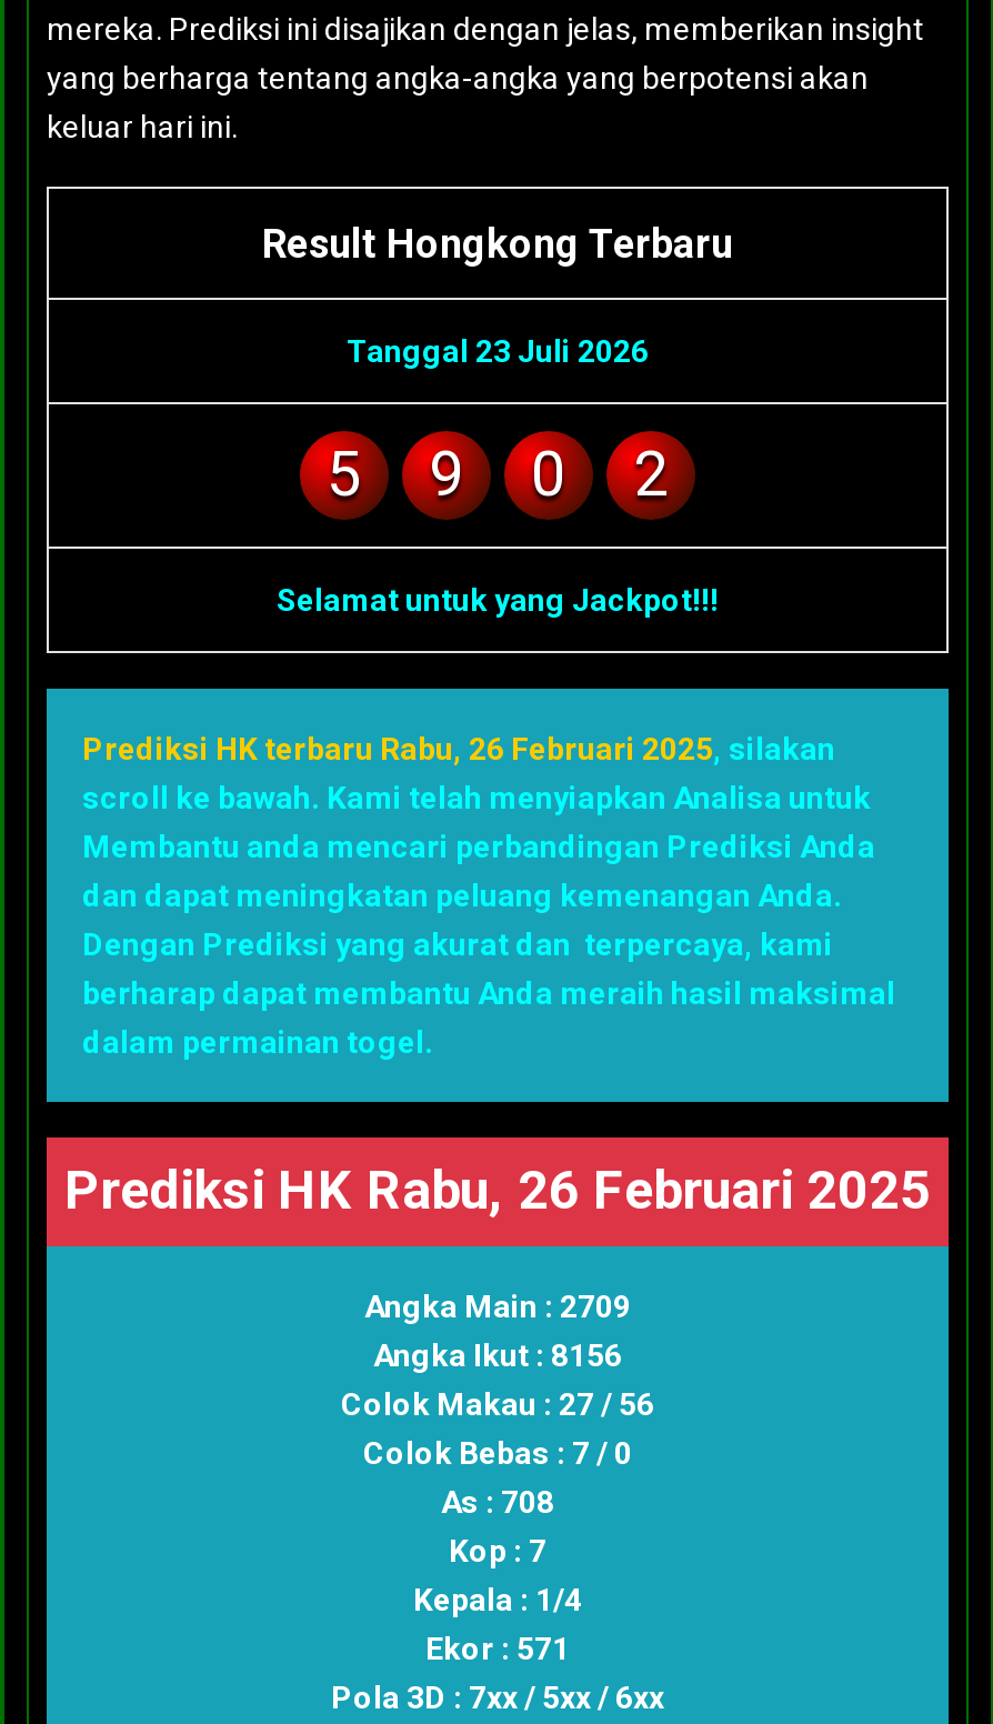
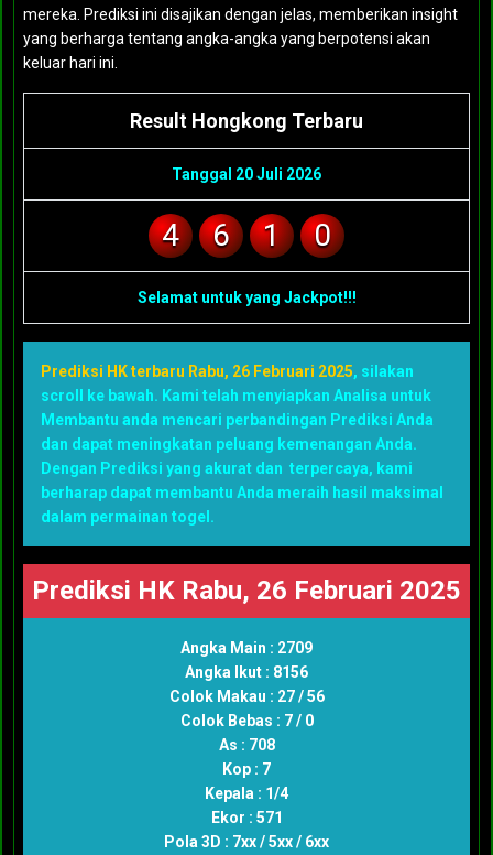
- Tanggal 23 Juli 2026
+ Tanggal 20 Juli 2026

- 5
- 9
+ 4
+ 6
+ 1

- 2
